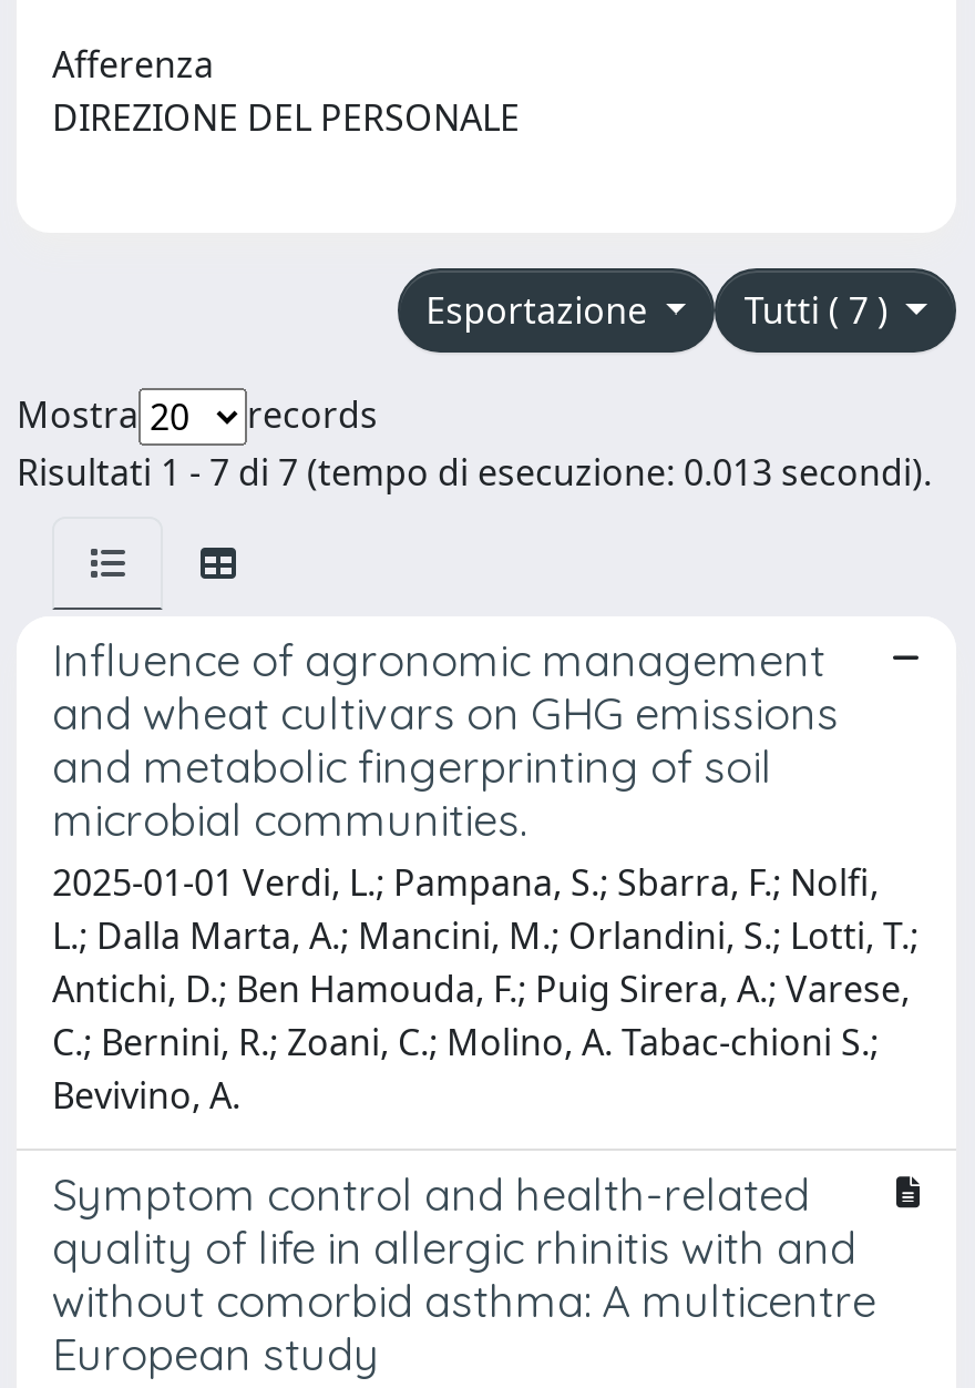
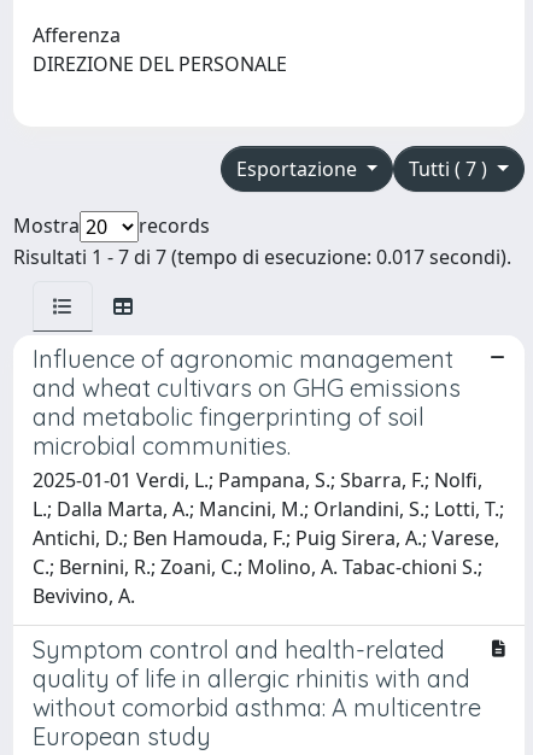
- Risultati 1 - 7 di 7 (tempo di esecuzione: 0.013 secondi).
+ Risultati 1 - 7 di 7 (tempo di esecuzione: 0.017 secondi).
